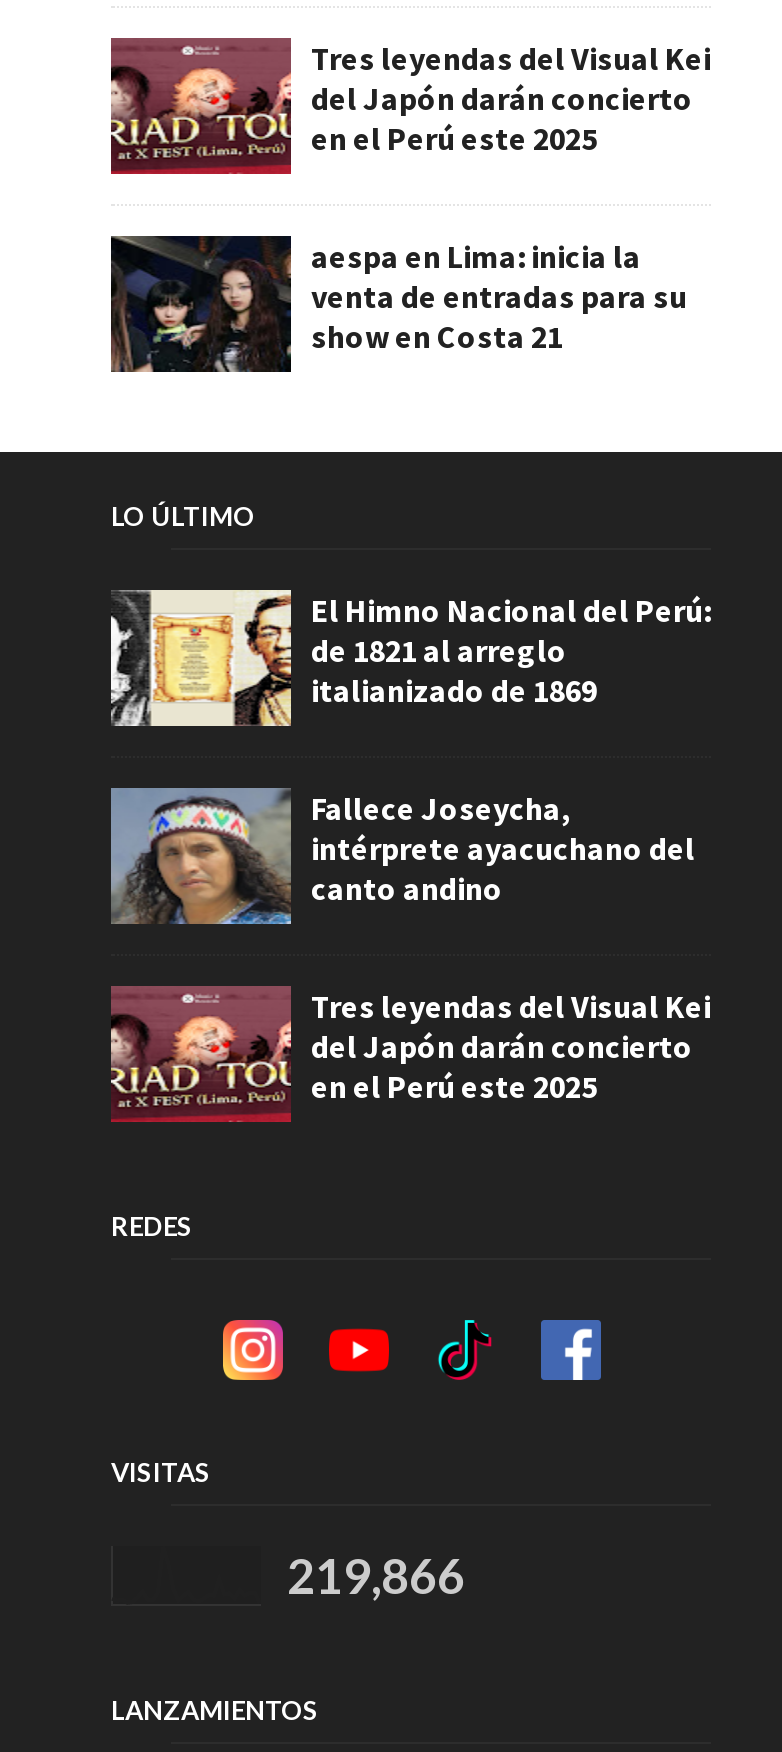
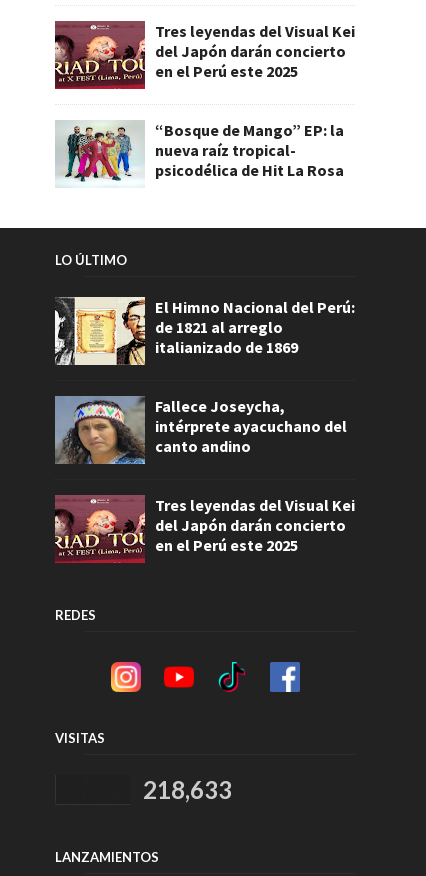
- [image]
- aespa en Lima: inicia la
- venta de entradas para su
- show en Costa 21
+ [image]
+ “Bosque de Mango” EP: la
+ nueva raíz tropical-
+ psicodélica de Hit La Rosa

- 219,866
+ 218,633
